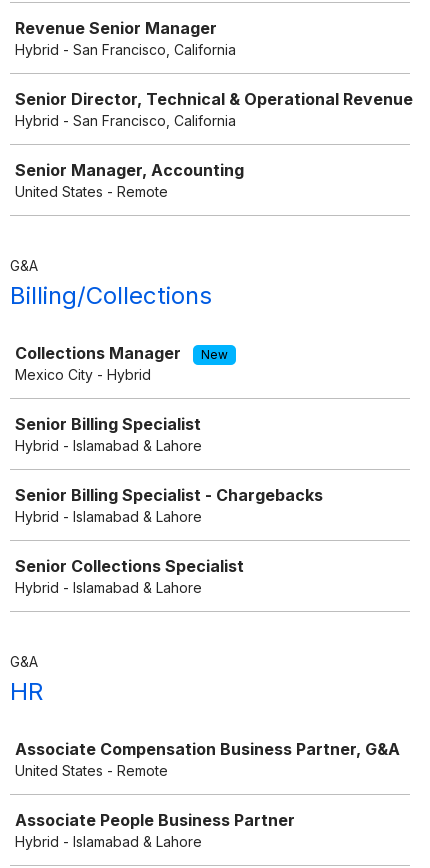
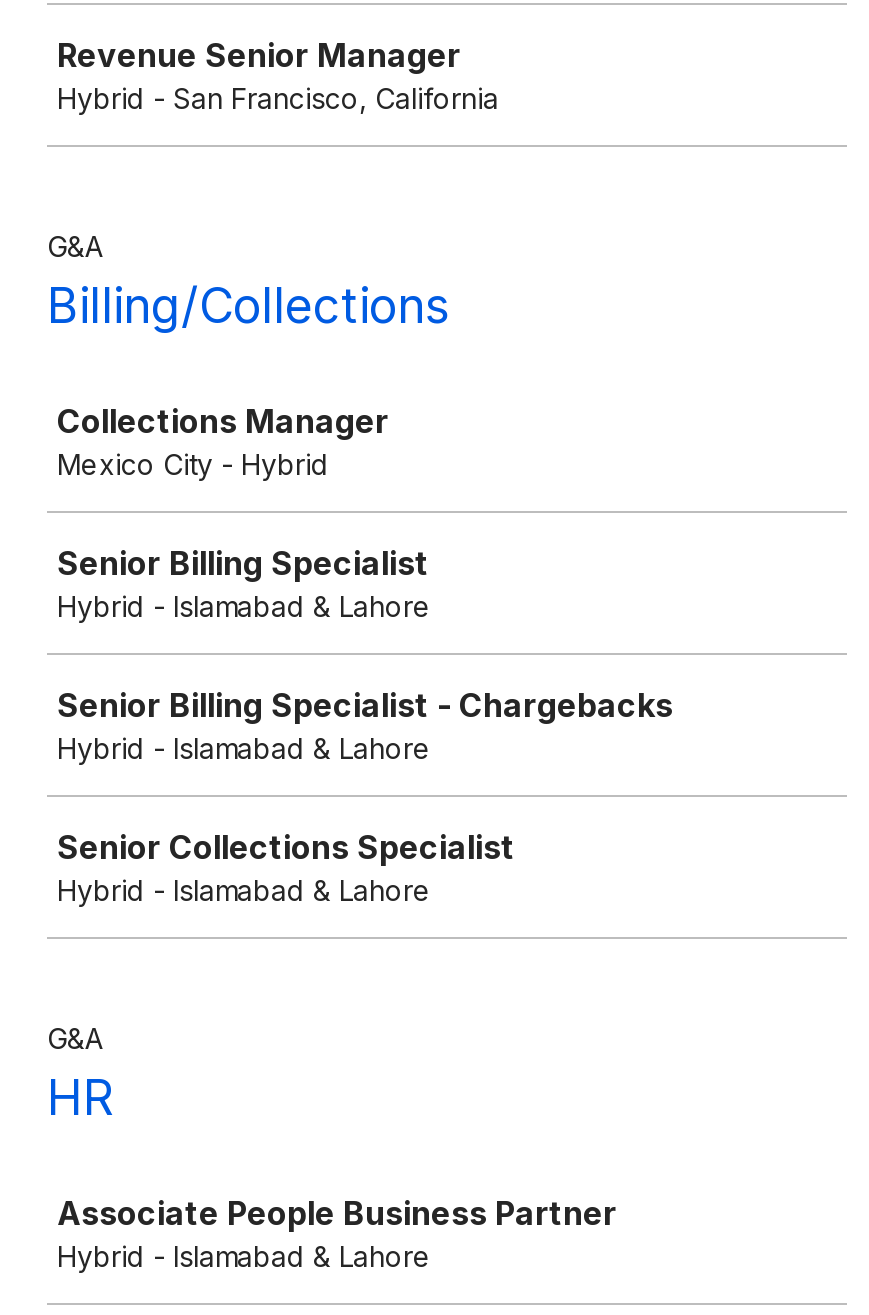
- Senior Director, Technical & Operational Revenue
- Hybrid - San Francisco, California
- Senior Manager, Accounting
- United States - Remote

- New

- Associate Compensation Business Partner, G&A
- United States - Remote
